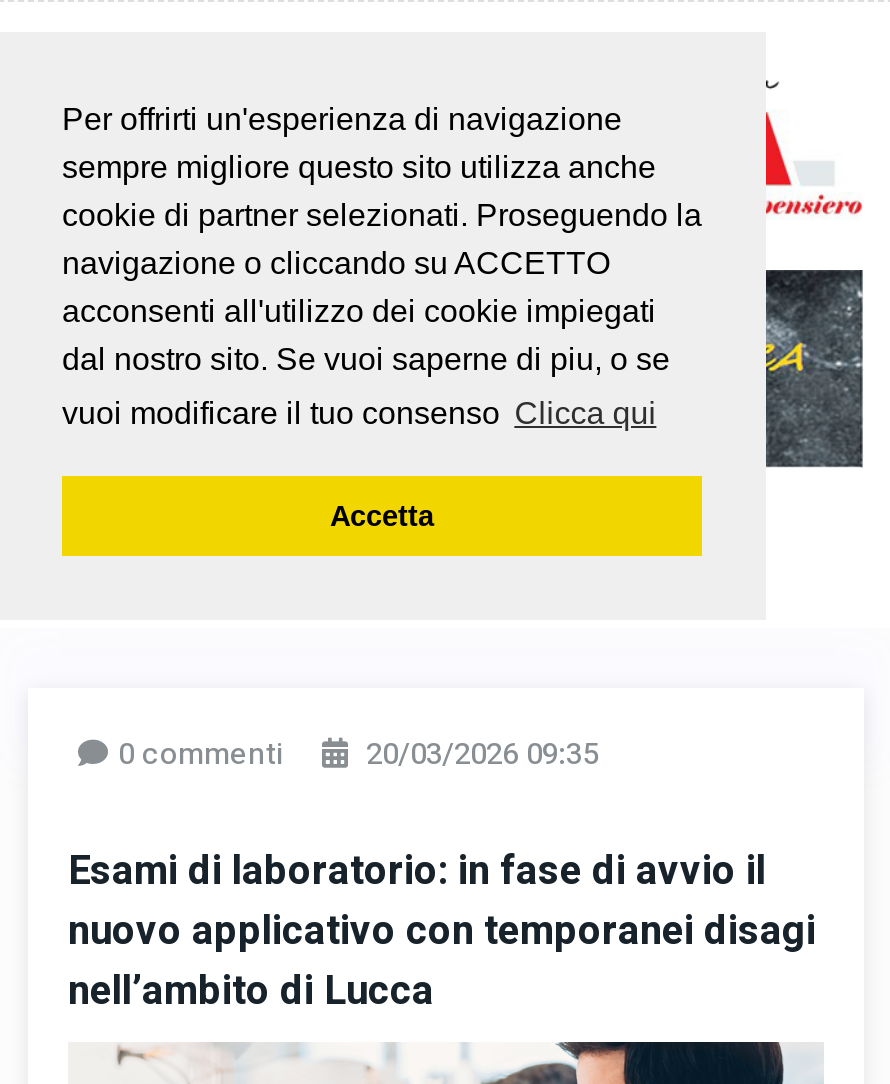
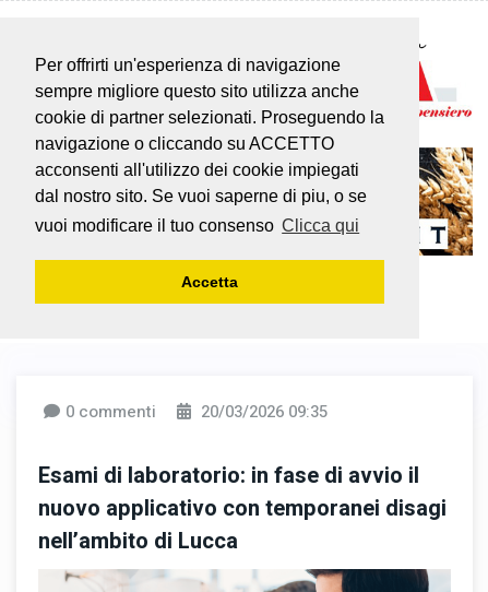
- [image]
+ [image]
